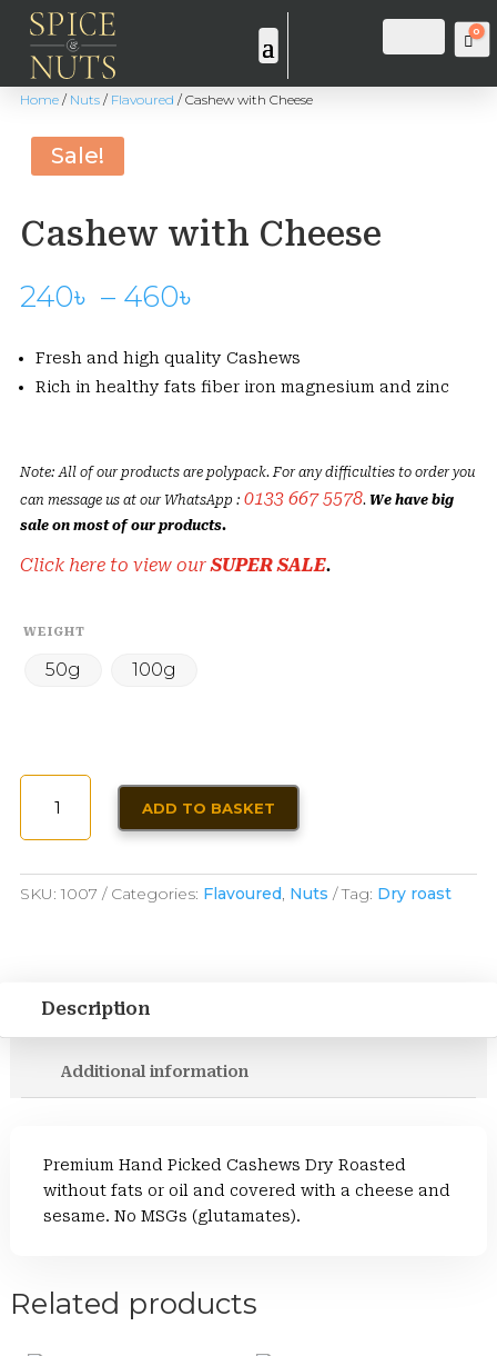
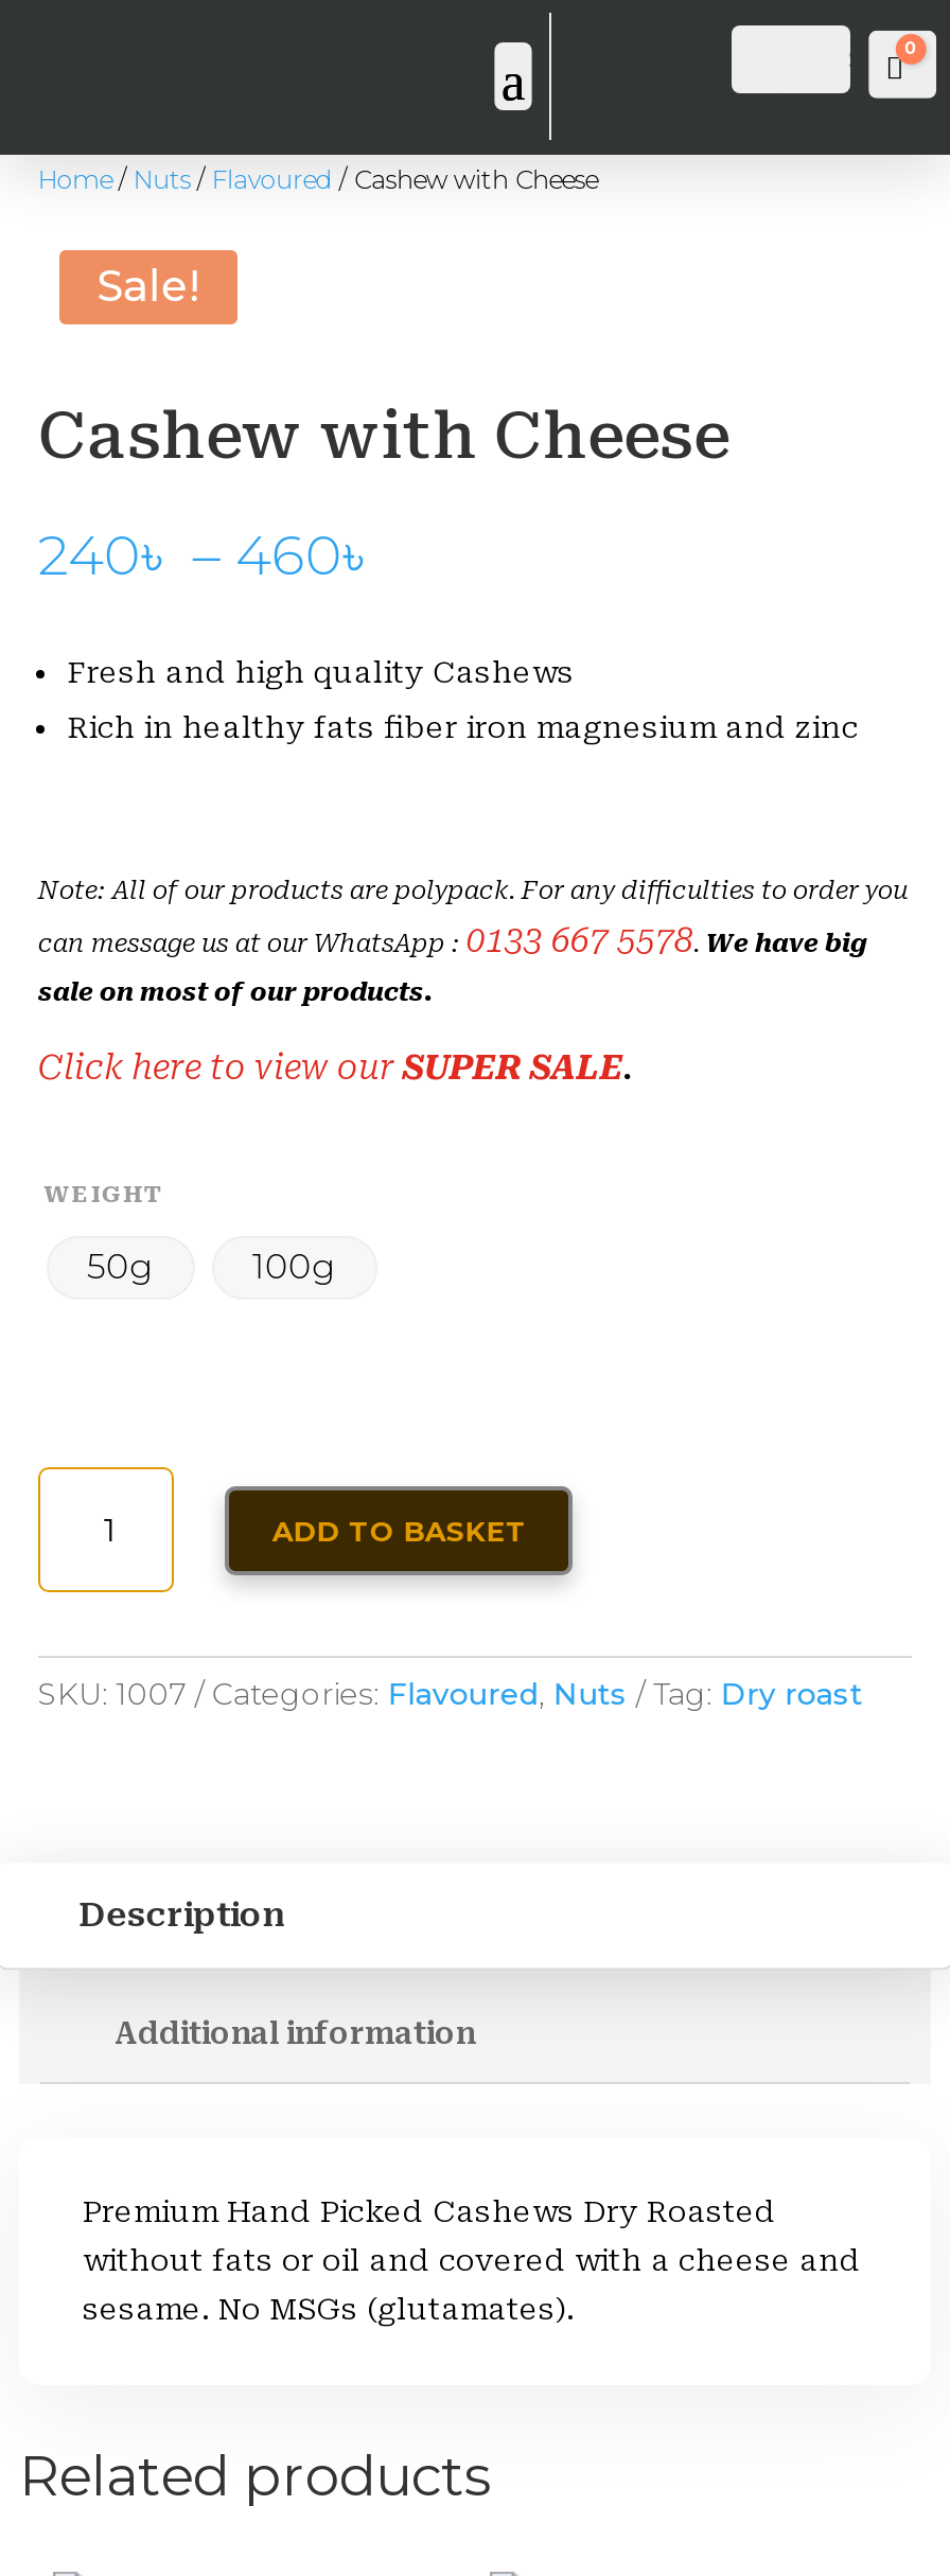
- [image]
